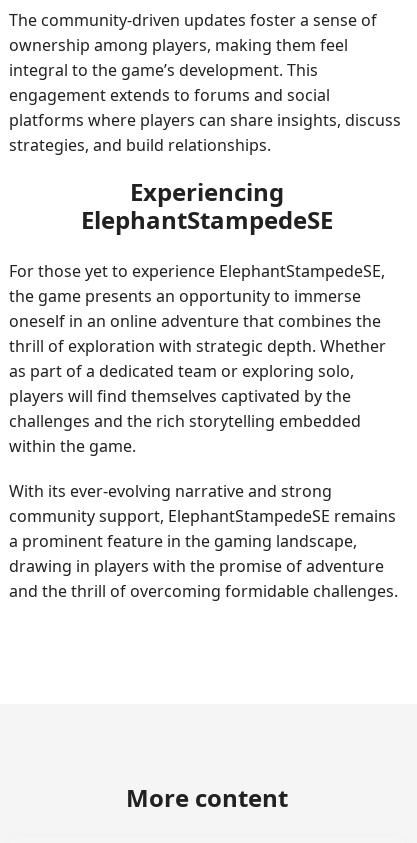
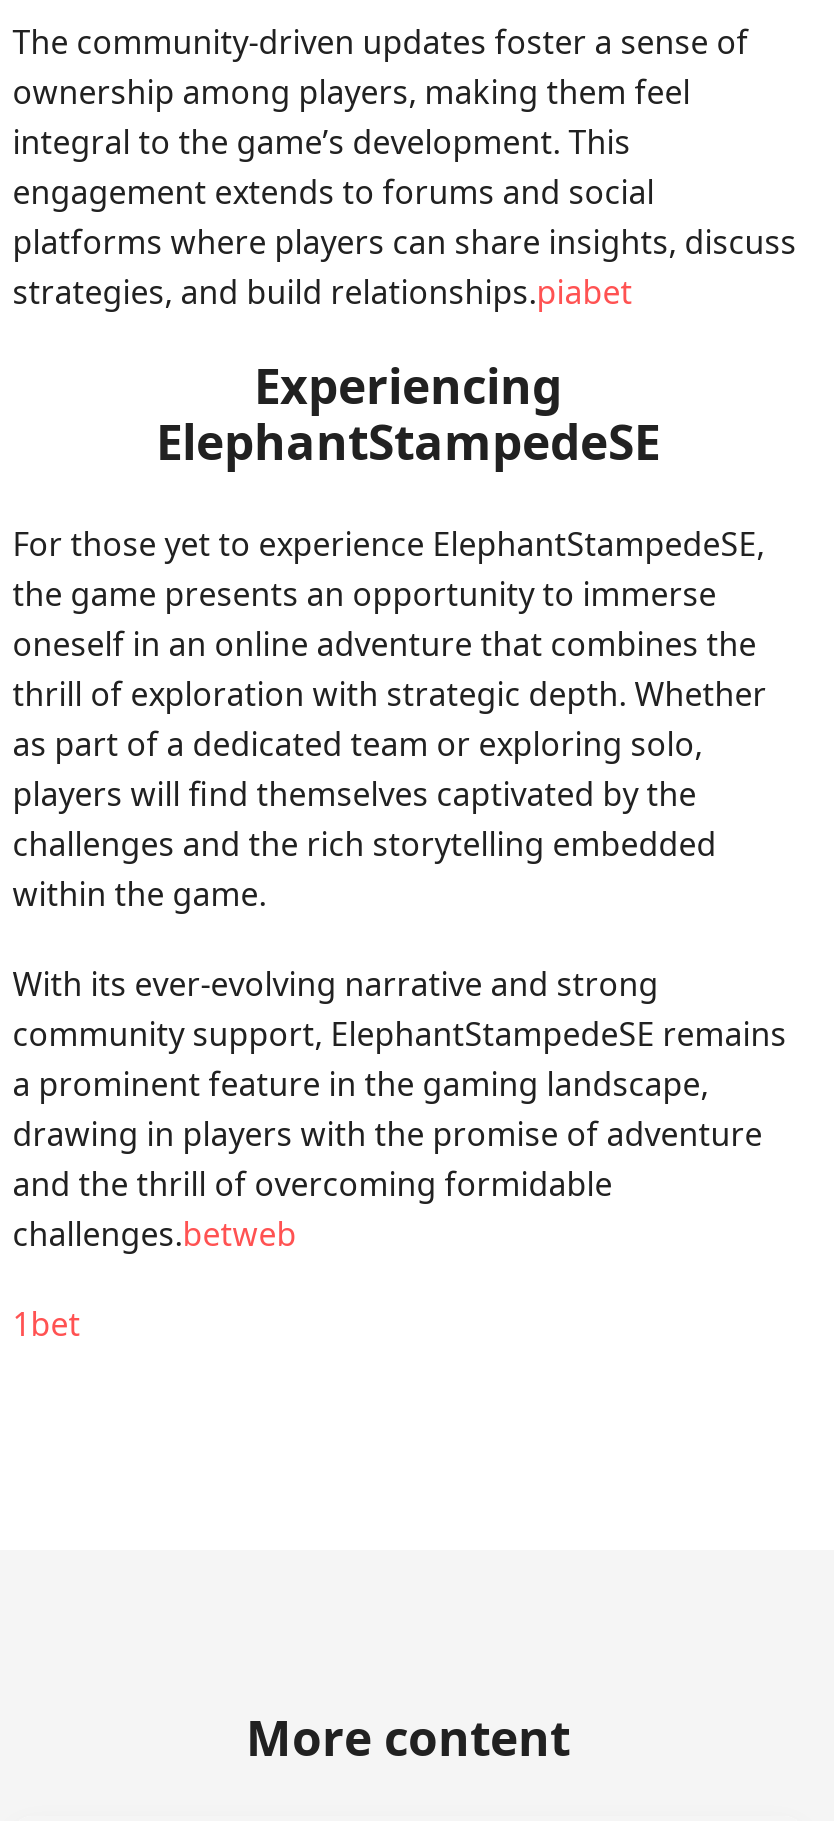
- strategies, and build relationships.
+ strategies, and build relationships.piabet

- and the thrill of overcoming formidable challenges.
+ and the thrill of overcoming formidable
+ challenges.betweb
+ 1bet
